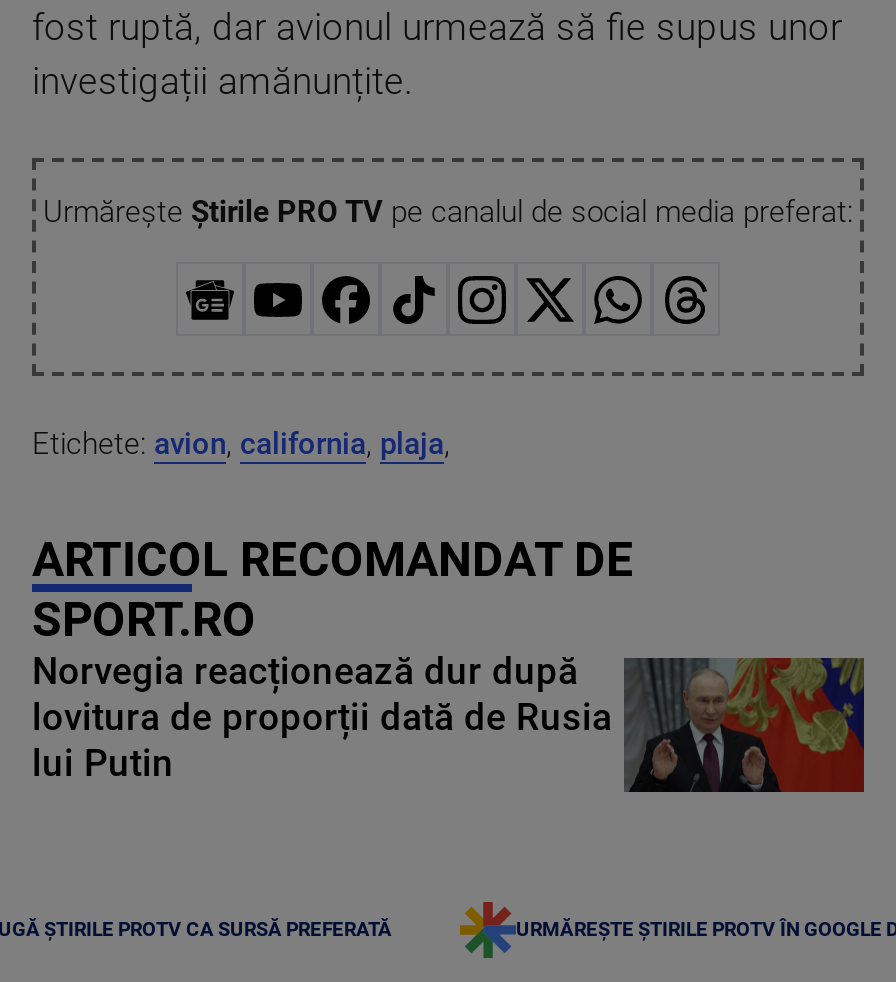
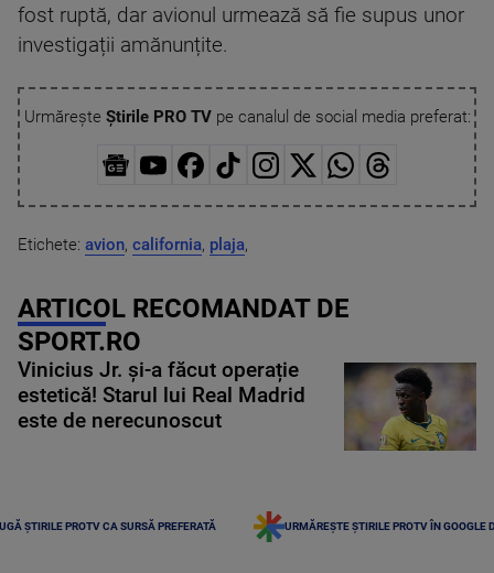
- [image]
- Norvegia reacționează dur după
- lovitura de proporții dată de Rusia
- lui Putin
+ [image]
+ Vinicius Jr. și-a făcut operație
+ estetică! Starul lui Real Madrid
+ este de nerecunoscut
